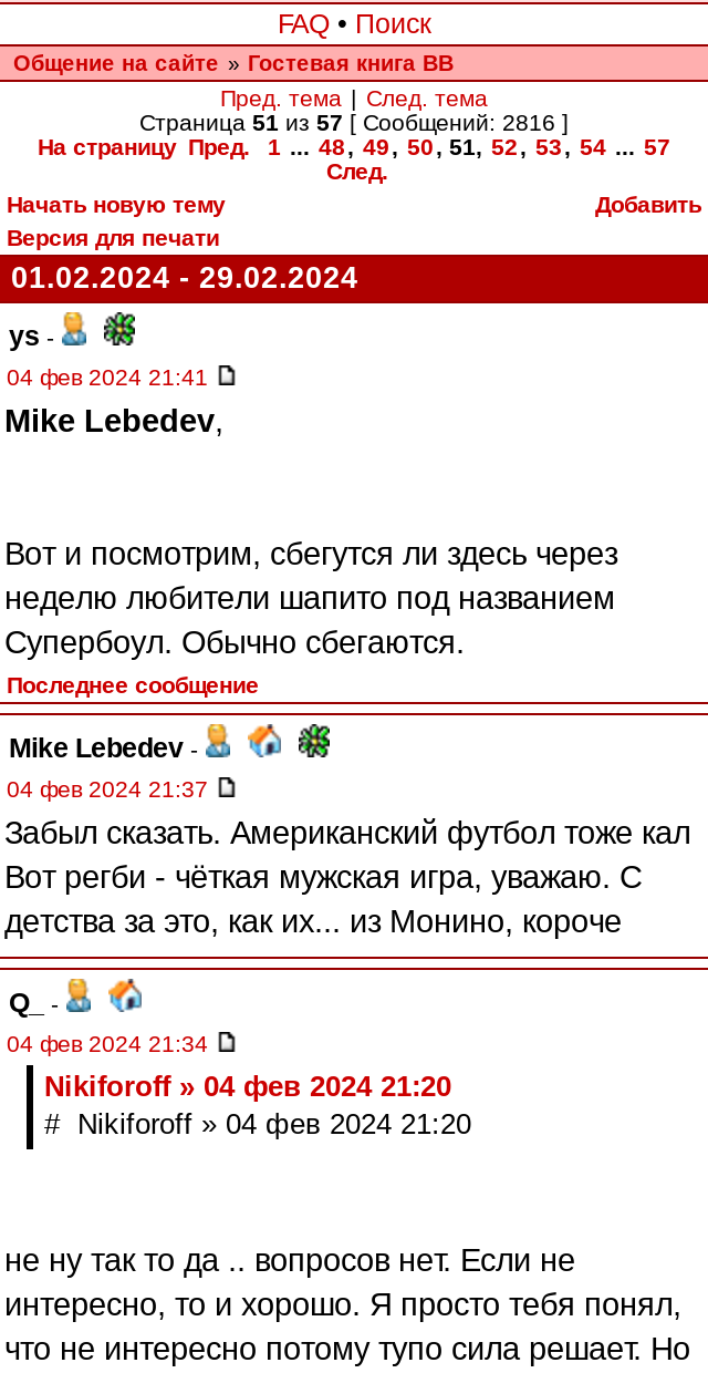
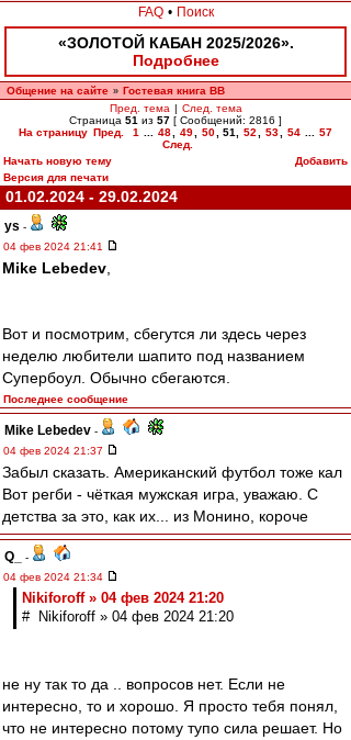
+ «ЗОЛОТОЙ КАБАН 2025/2026».
+ Подробнее
